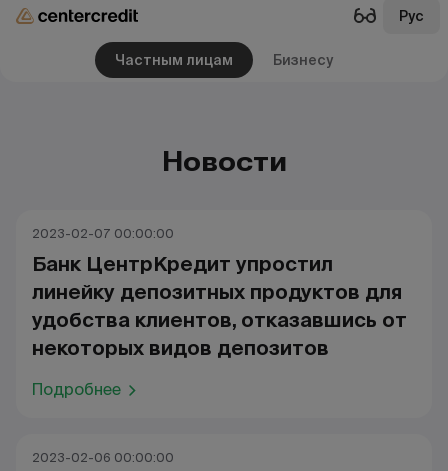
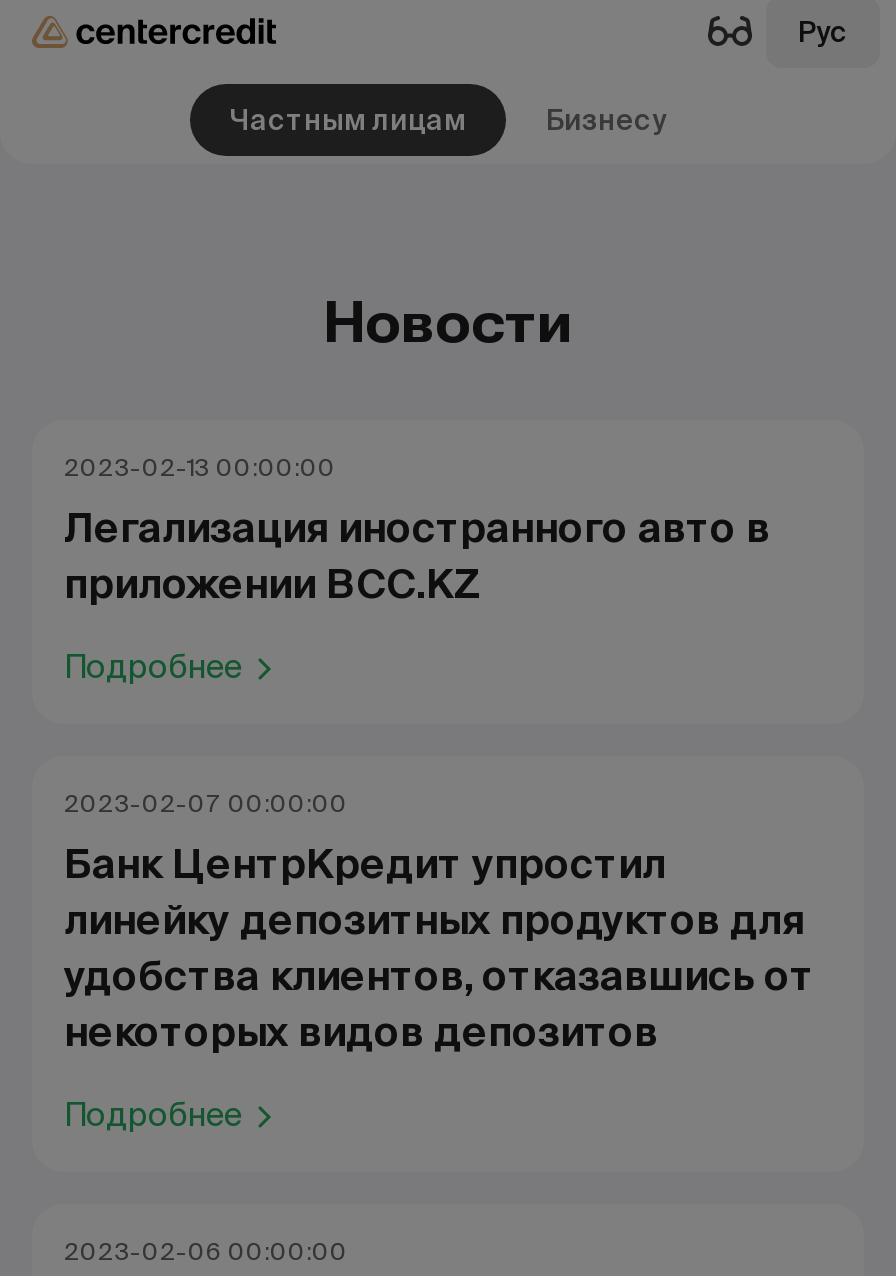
+ 2023-02-13 00:00:00
+ Легализация иностранного авто в
+ приложении BCC.KZ
+ Подробнее
